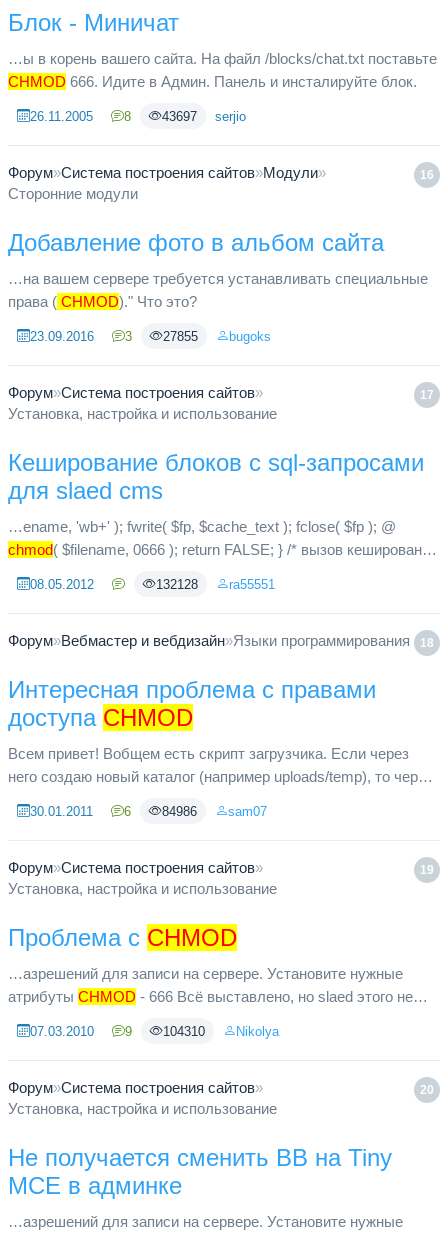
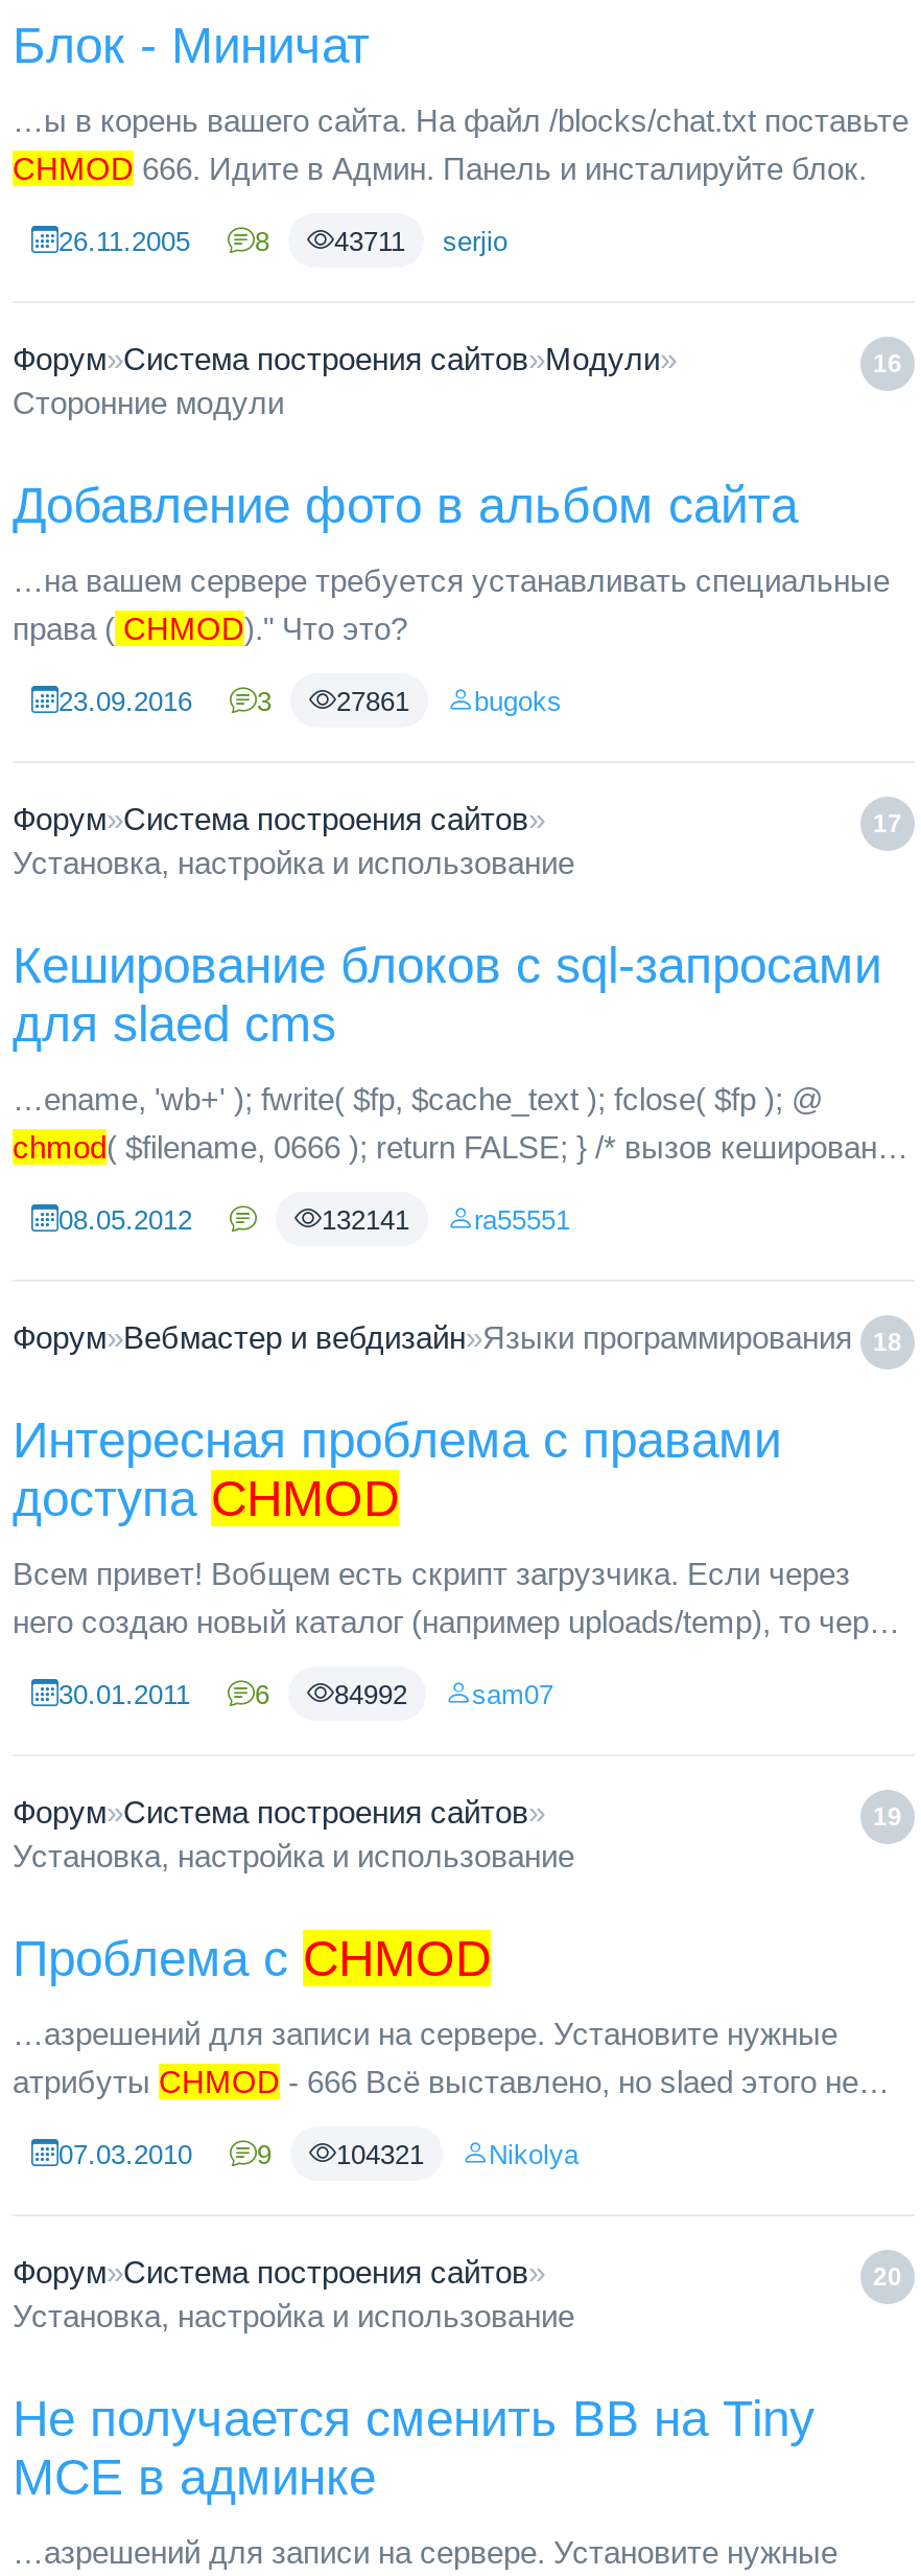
- 43697 serjio
+ 43711 serjio

- 27855
+ 27861

- 132128
+ 132141

- 84986
+ 84992

- 104310
+ 104321
